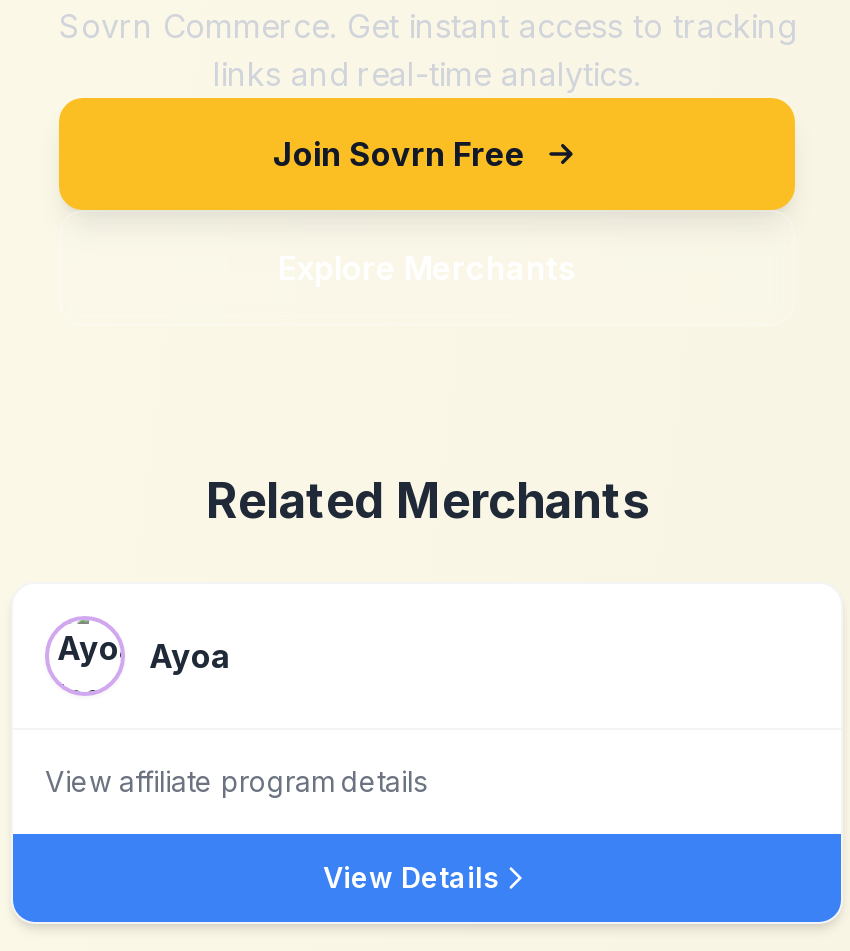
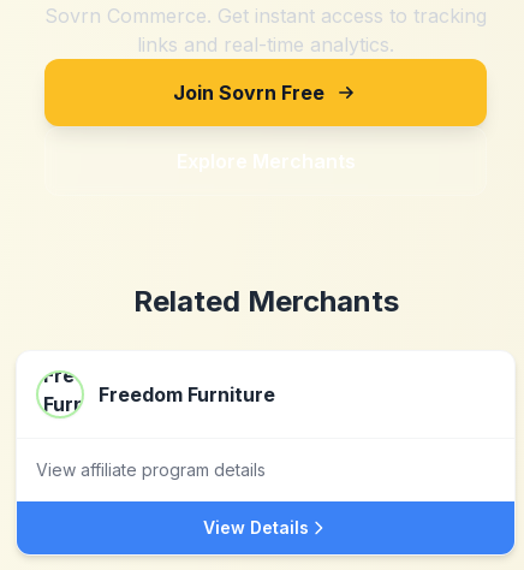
- [image]
- Ayoa
+ [image]
+ Freedom Furniture
